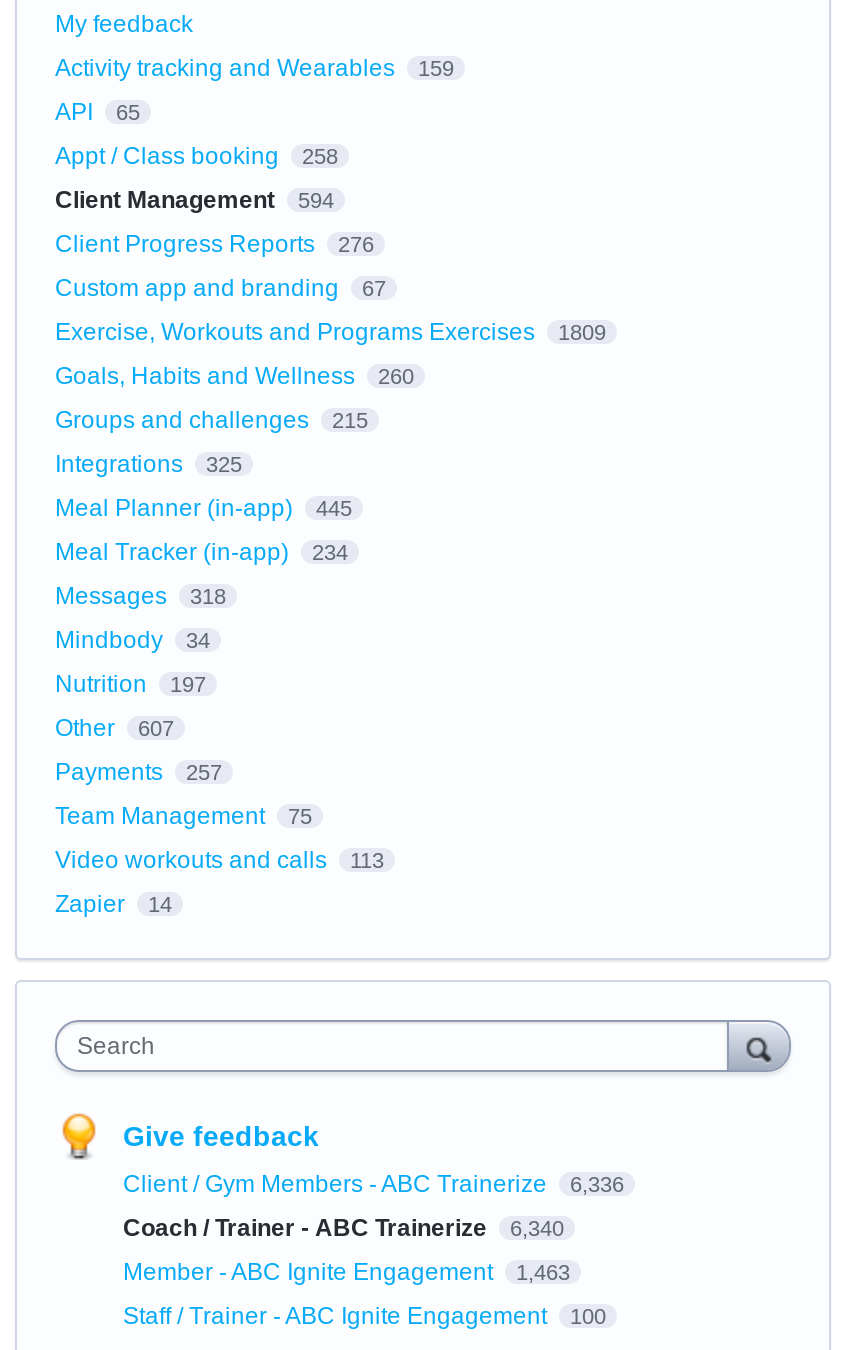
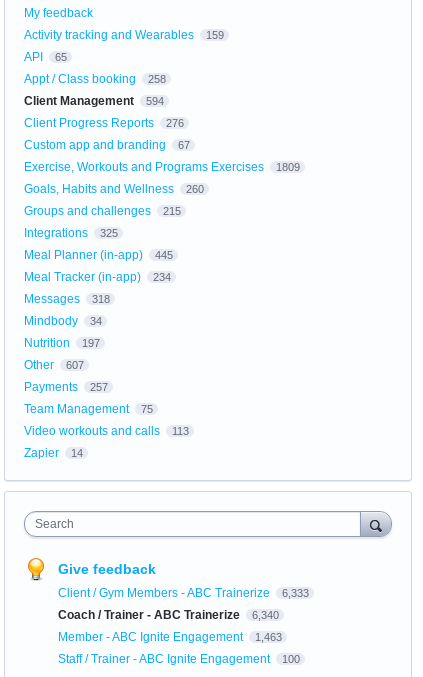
- Client / Gym Members - ABC Trainerize 6,336
+ Client / Gym Members - ABC Trainerize 6,333
